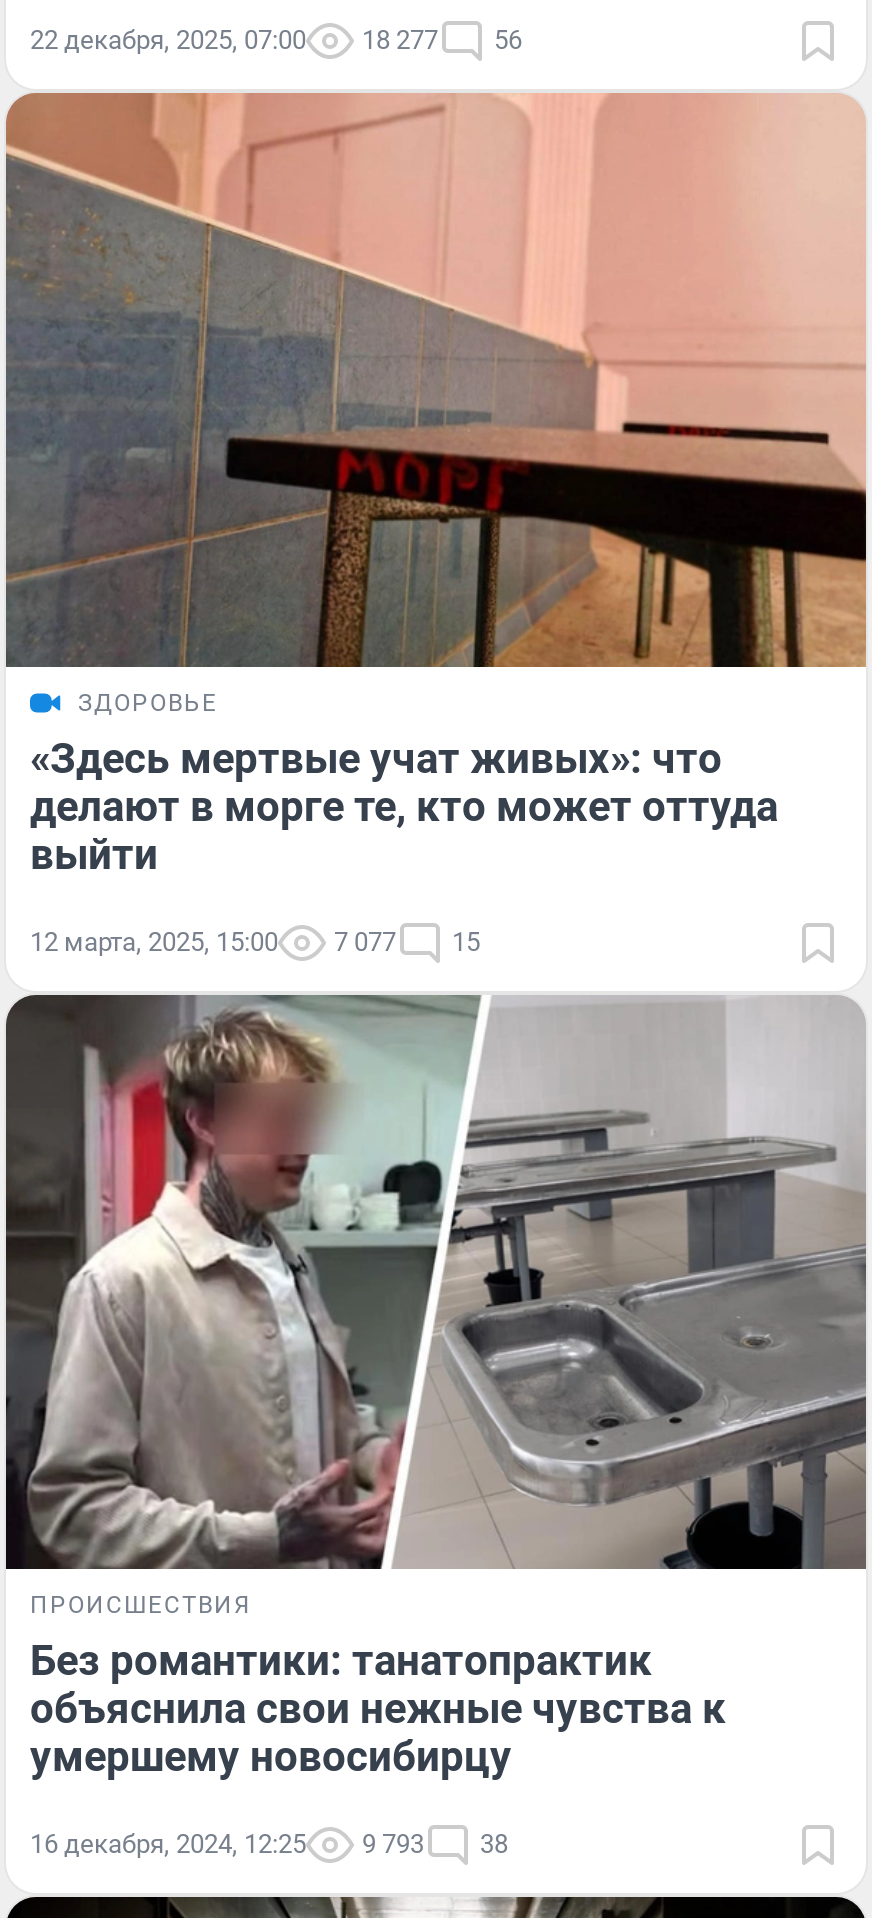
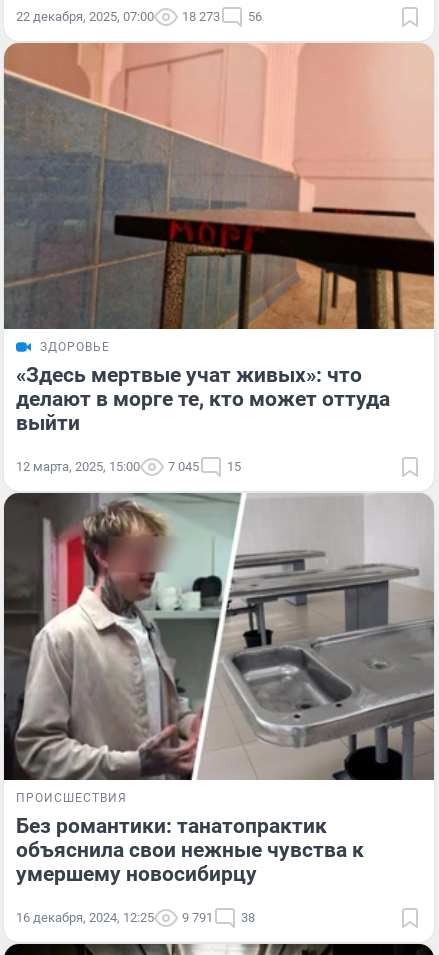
- 22 декабря, 2025, 07:00 18 277 56
+ 22 декабря, 2025, 07:00 18 273 56

- 12 марта, 2025, 15:00 7 077 15
+ 12 марта, 2025, 15:00 7 045 15

- 16 декабря, 2024, 12:25 9 793 38
+ 16 декабря, 2024, 12:25 9 791 38
